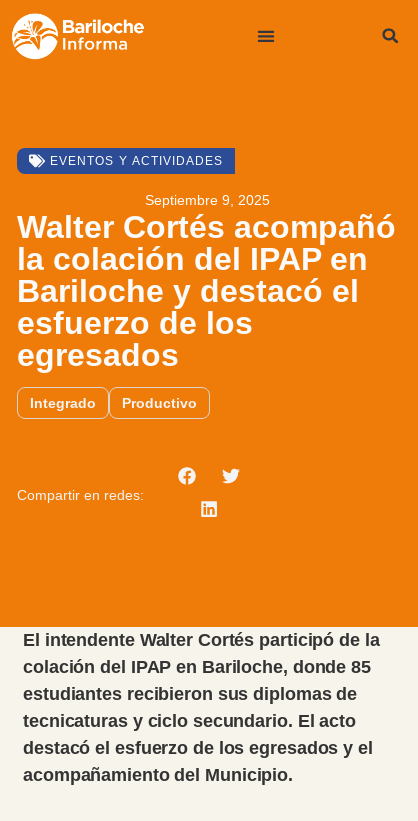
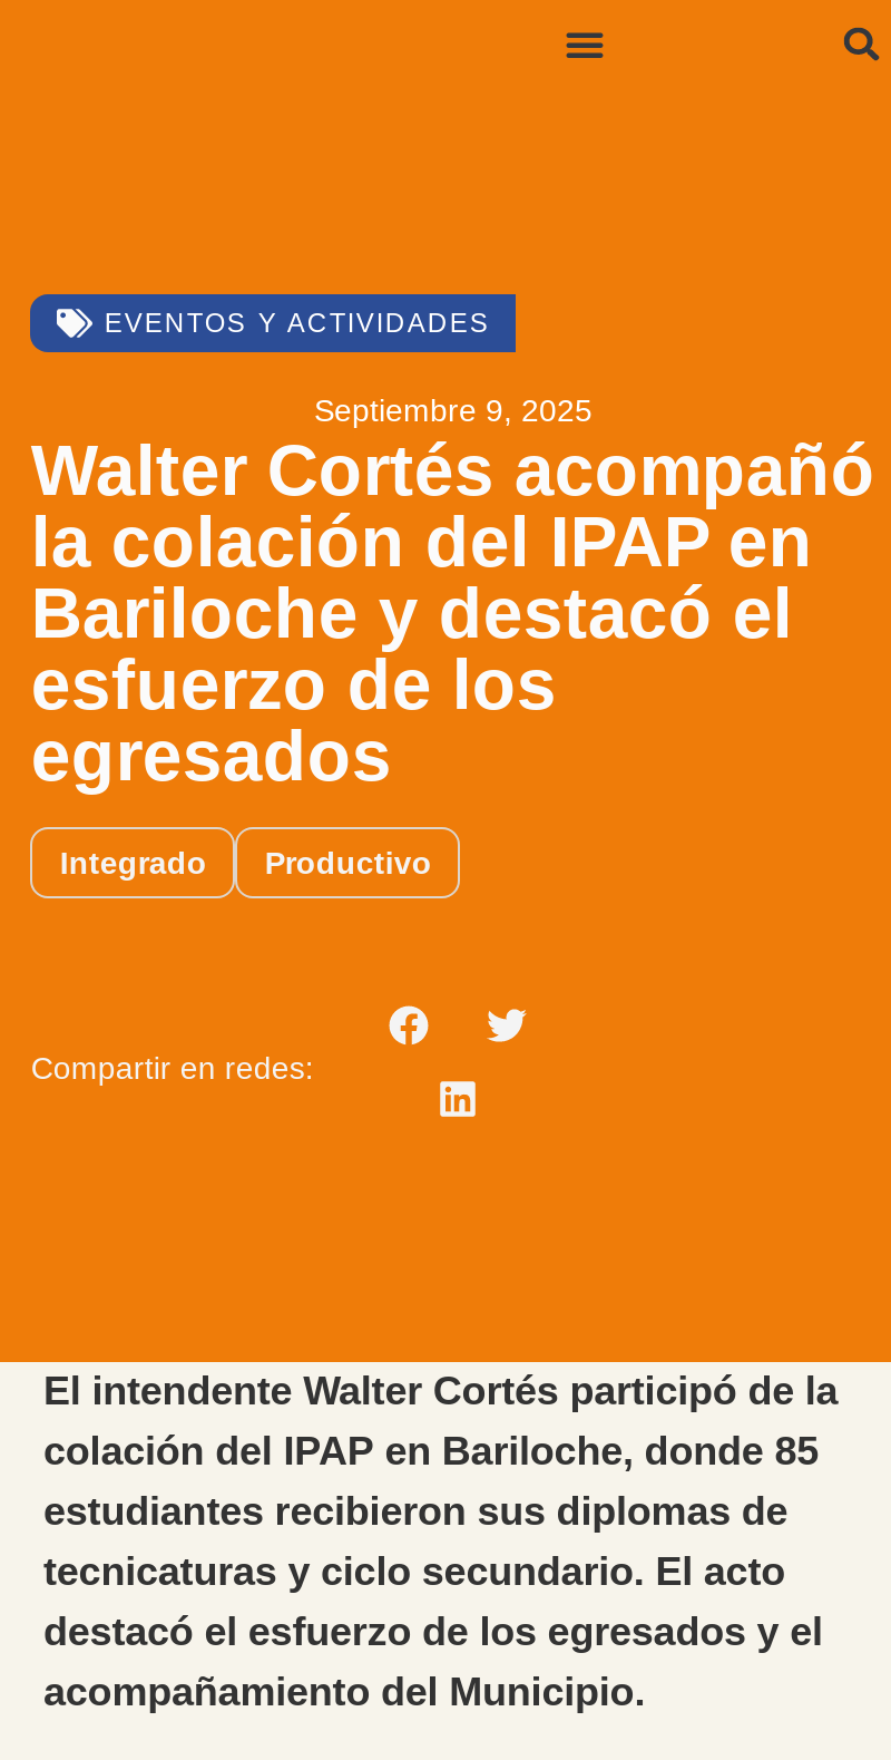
- [image]
